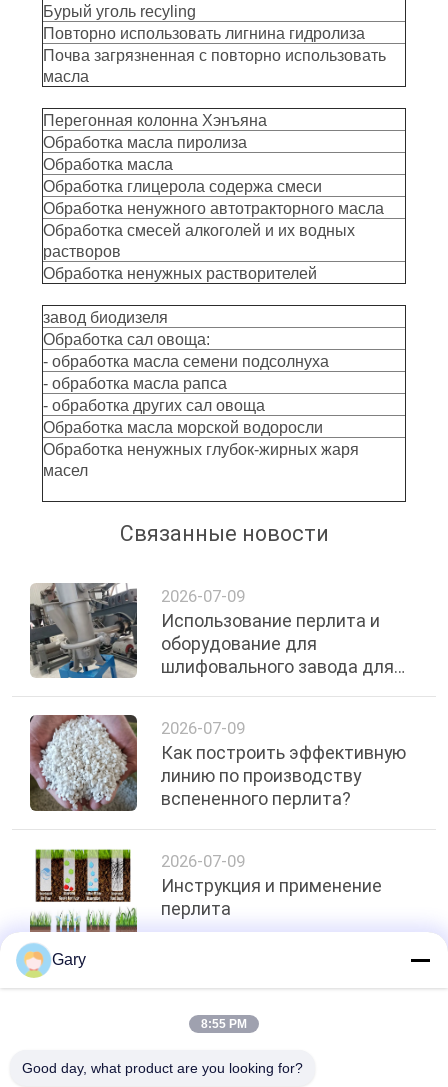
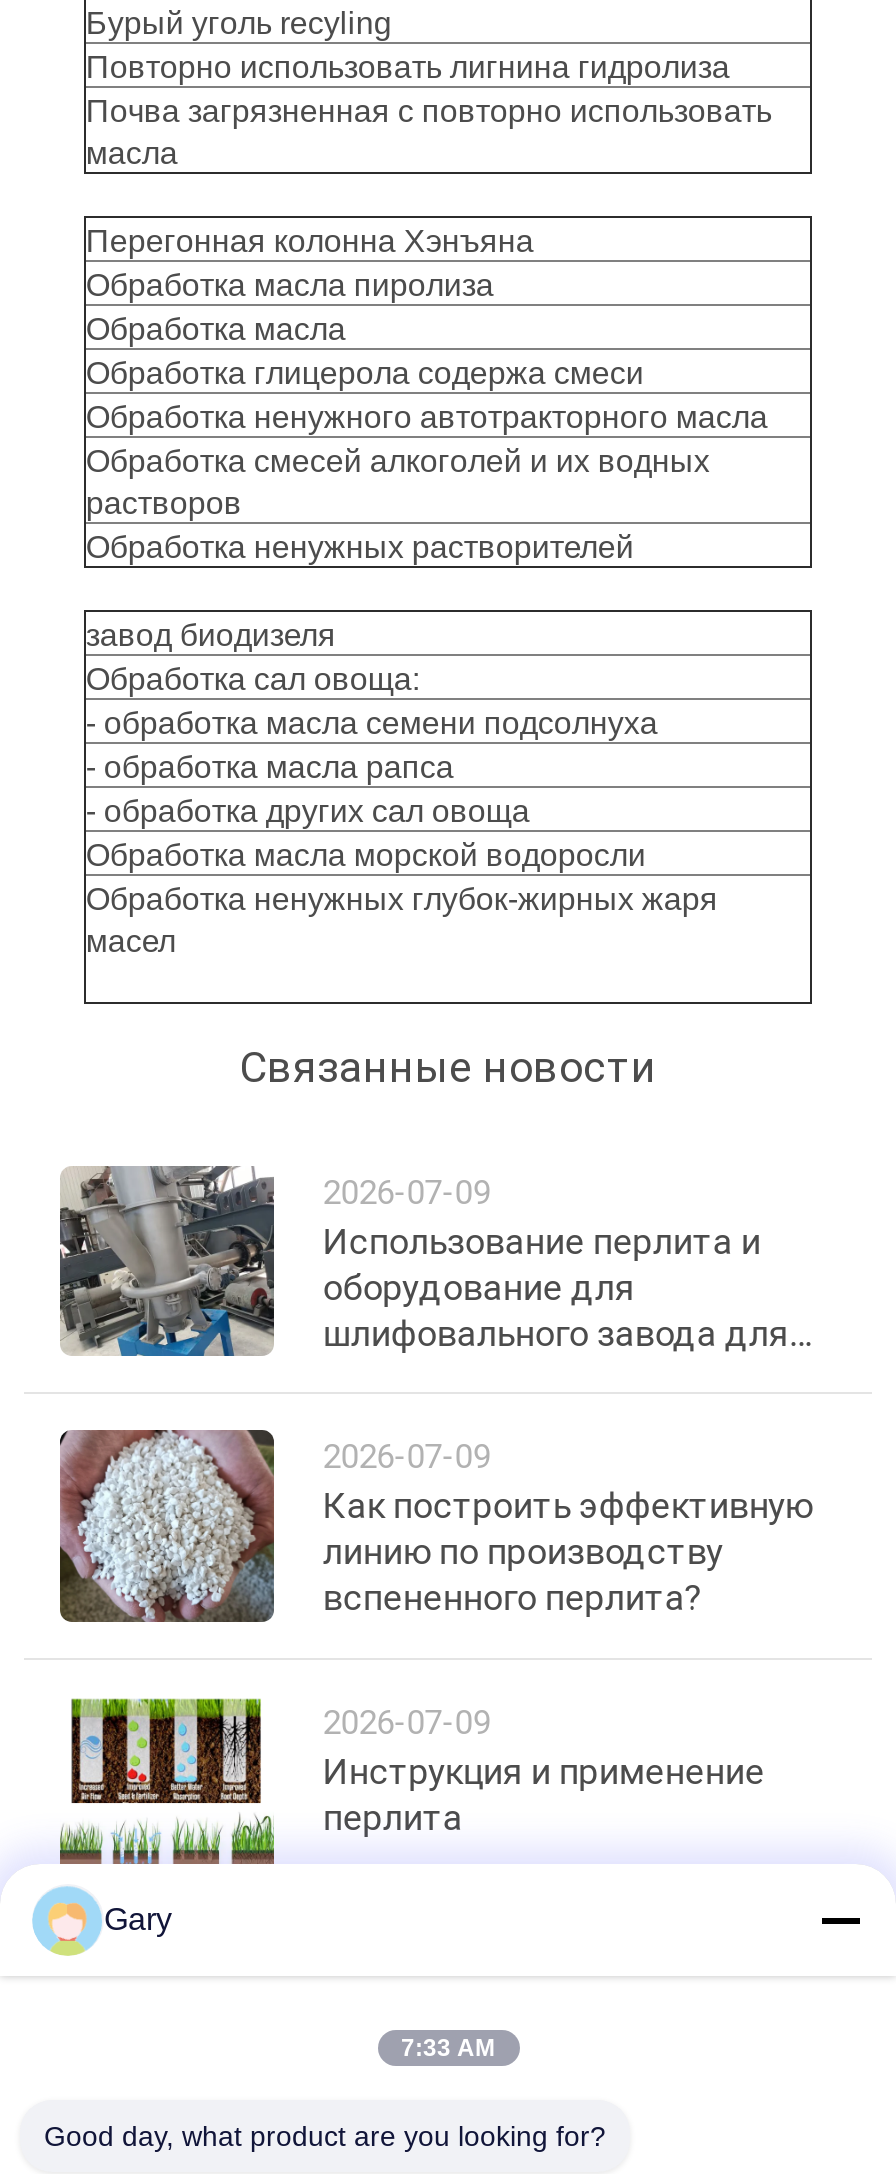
- 8:55 PM
+ 7:33 AM
